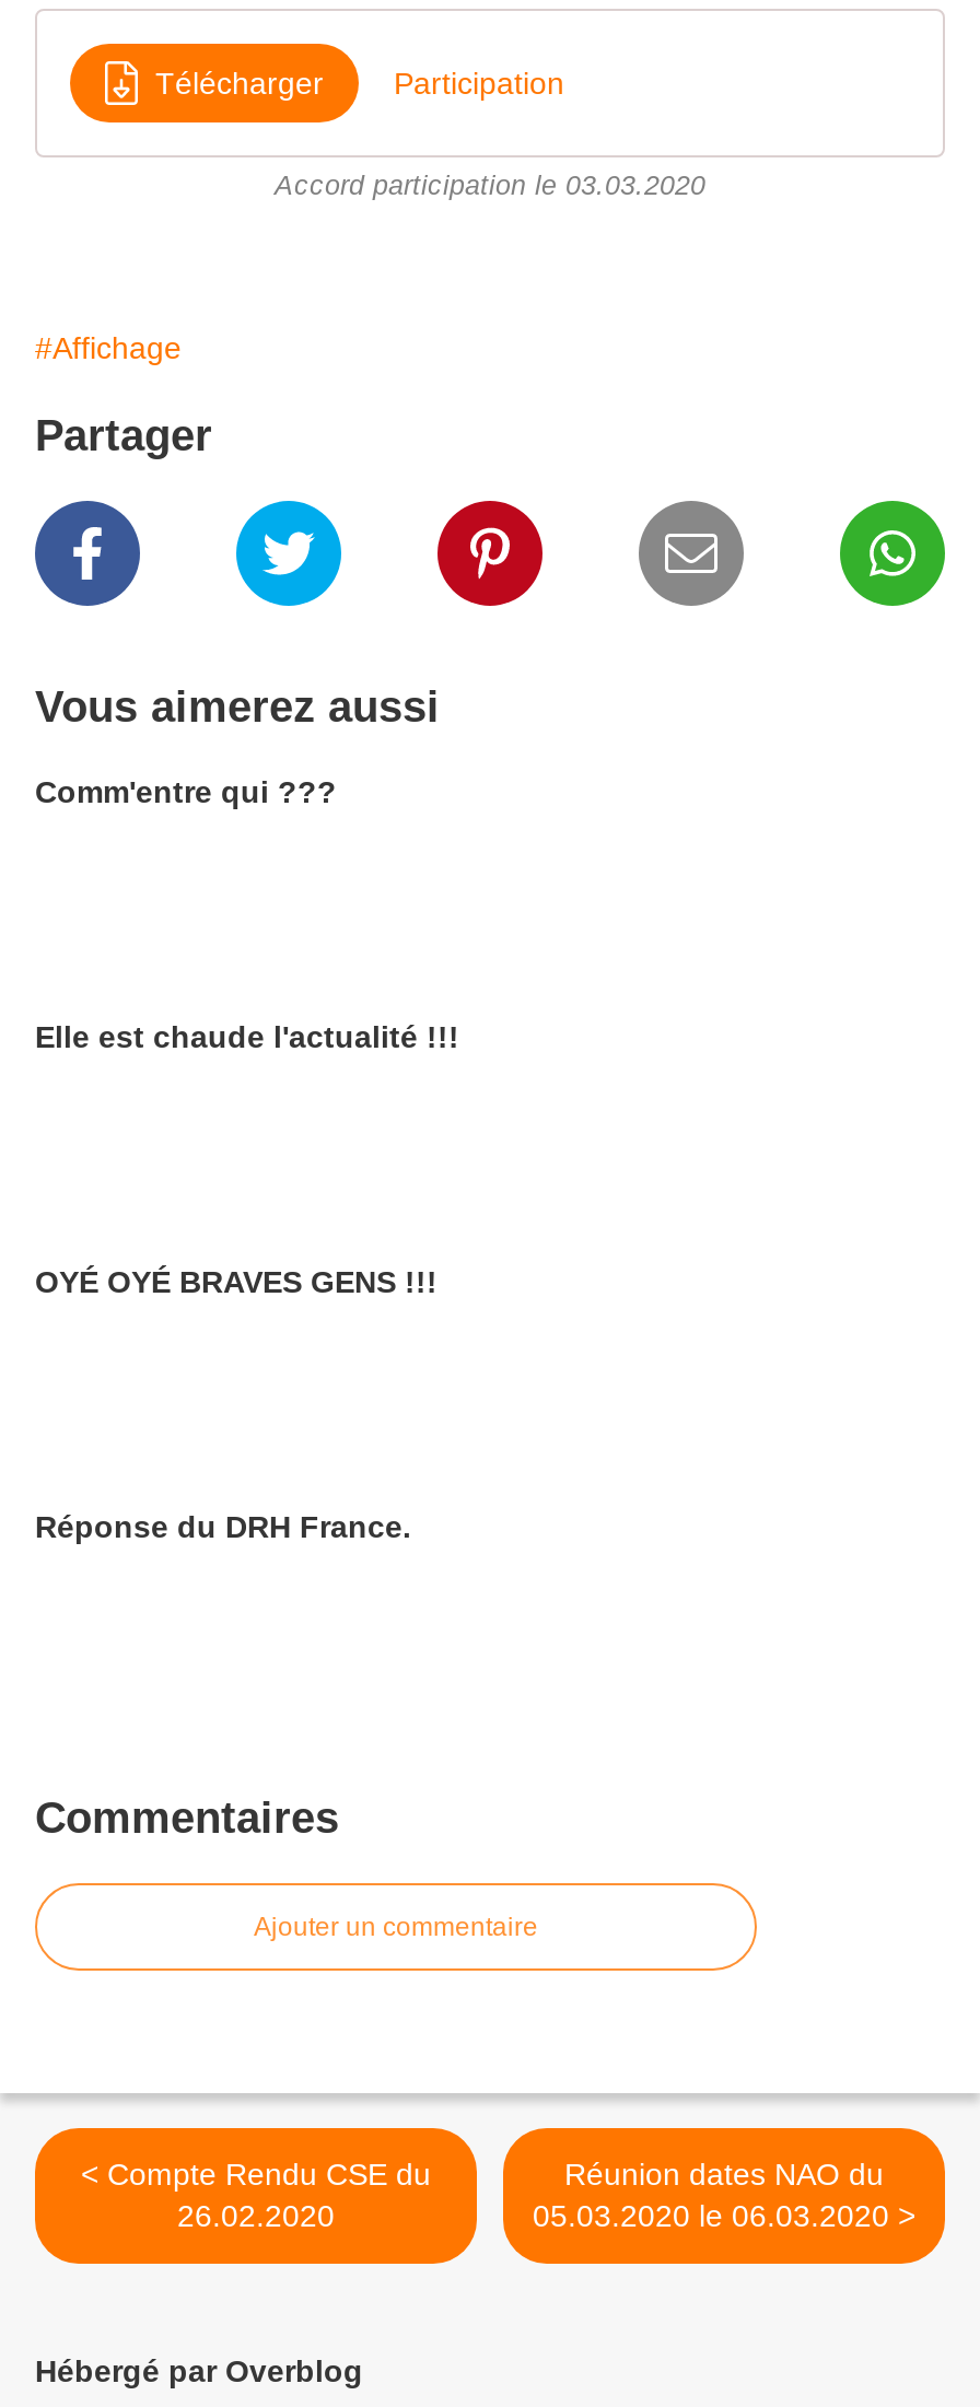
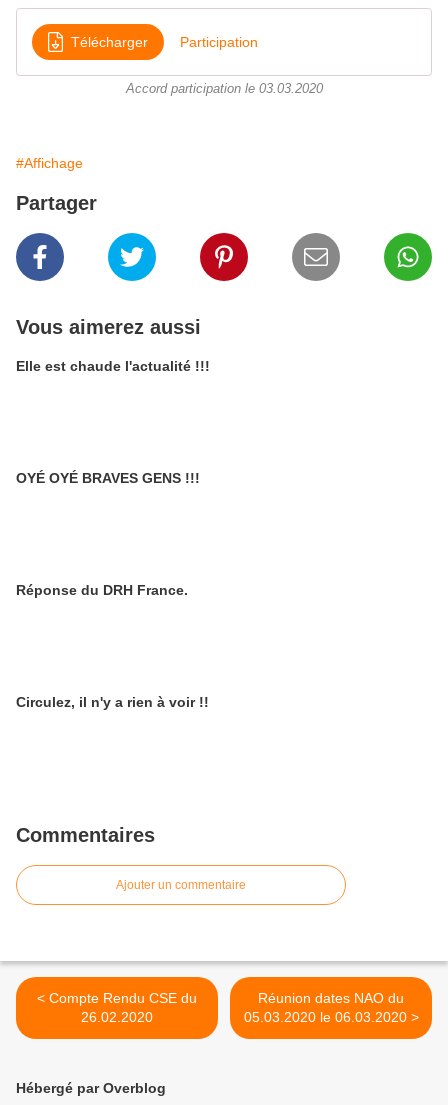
- Comm'entre qui ???

moved up: Elle est chaude l'actualité !!! | OYÉ OYÉ BRAVES GENS !!! | Réponse du DRH France.

+ Circulez, il n'y a rien à voir !!
